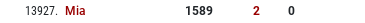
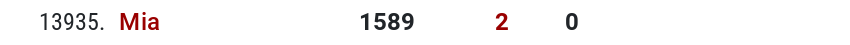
- 13927. Mia
+ 13935. Mia
